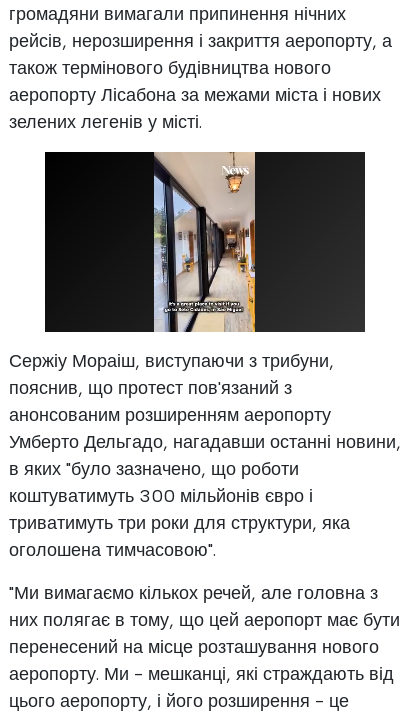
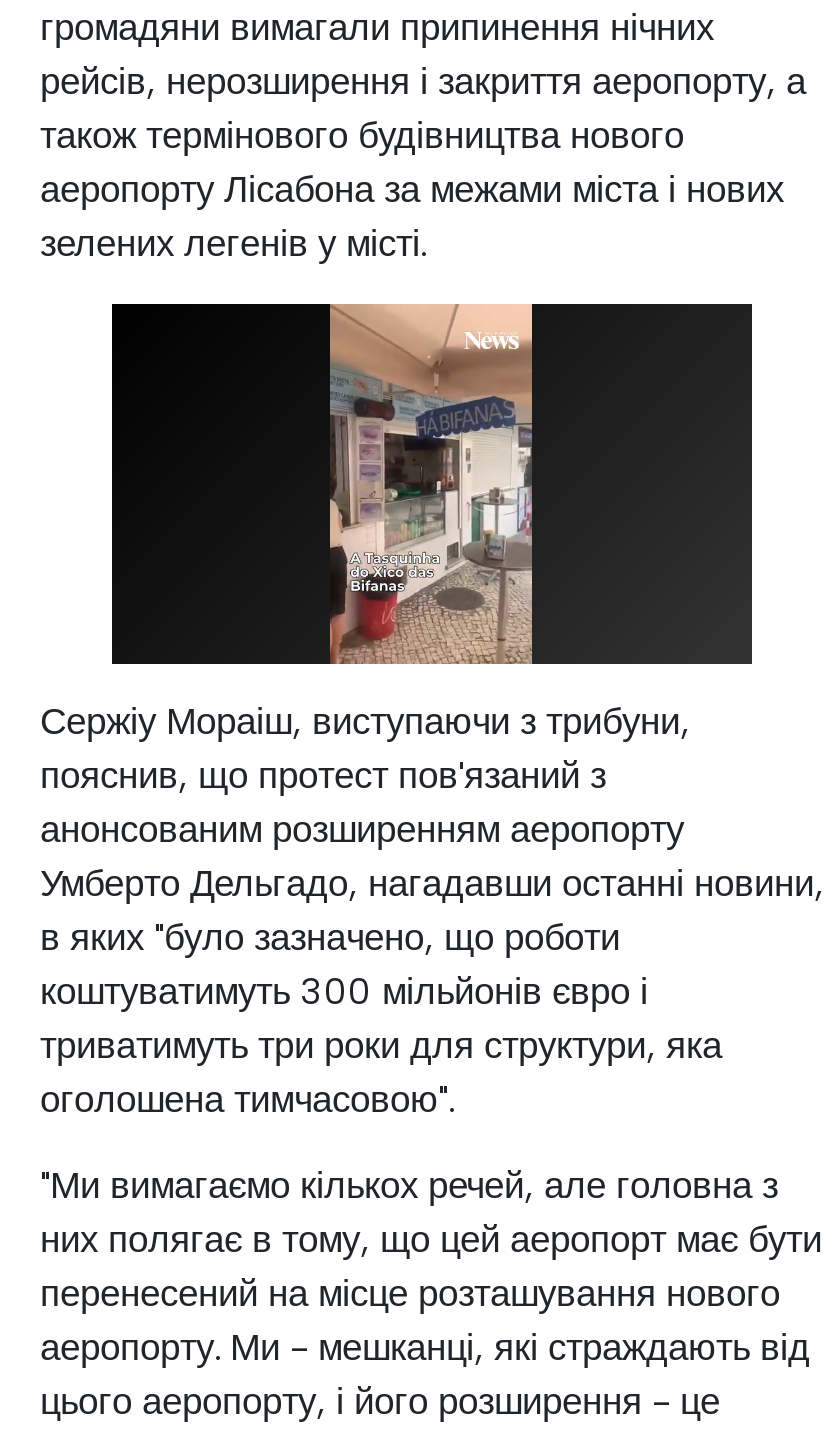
- [image]
+ [image]
